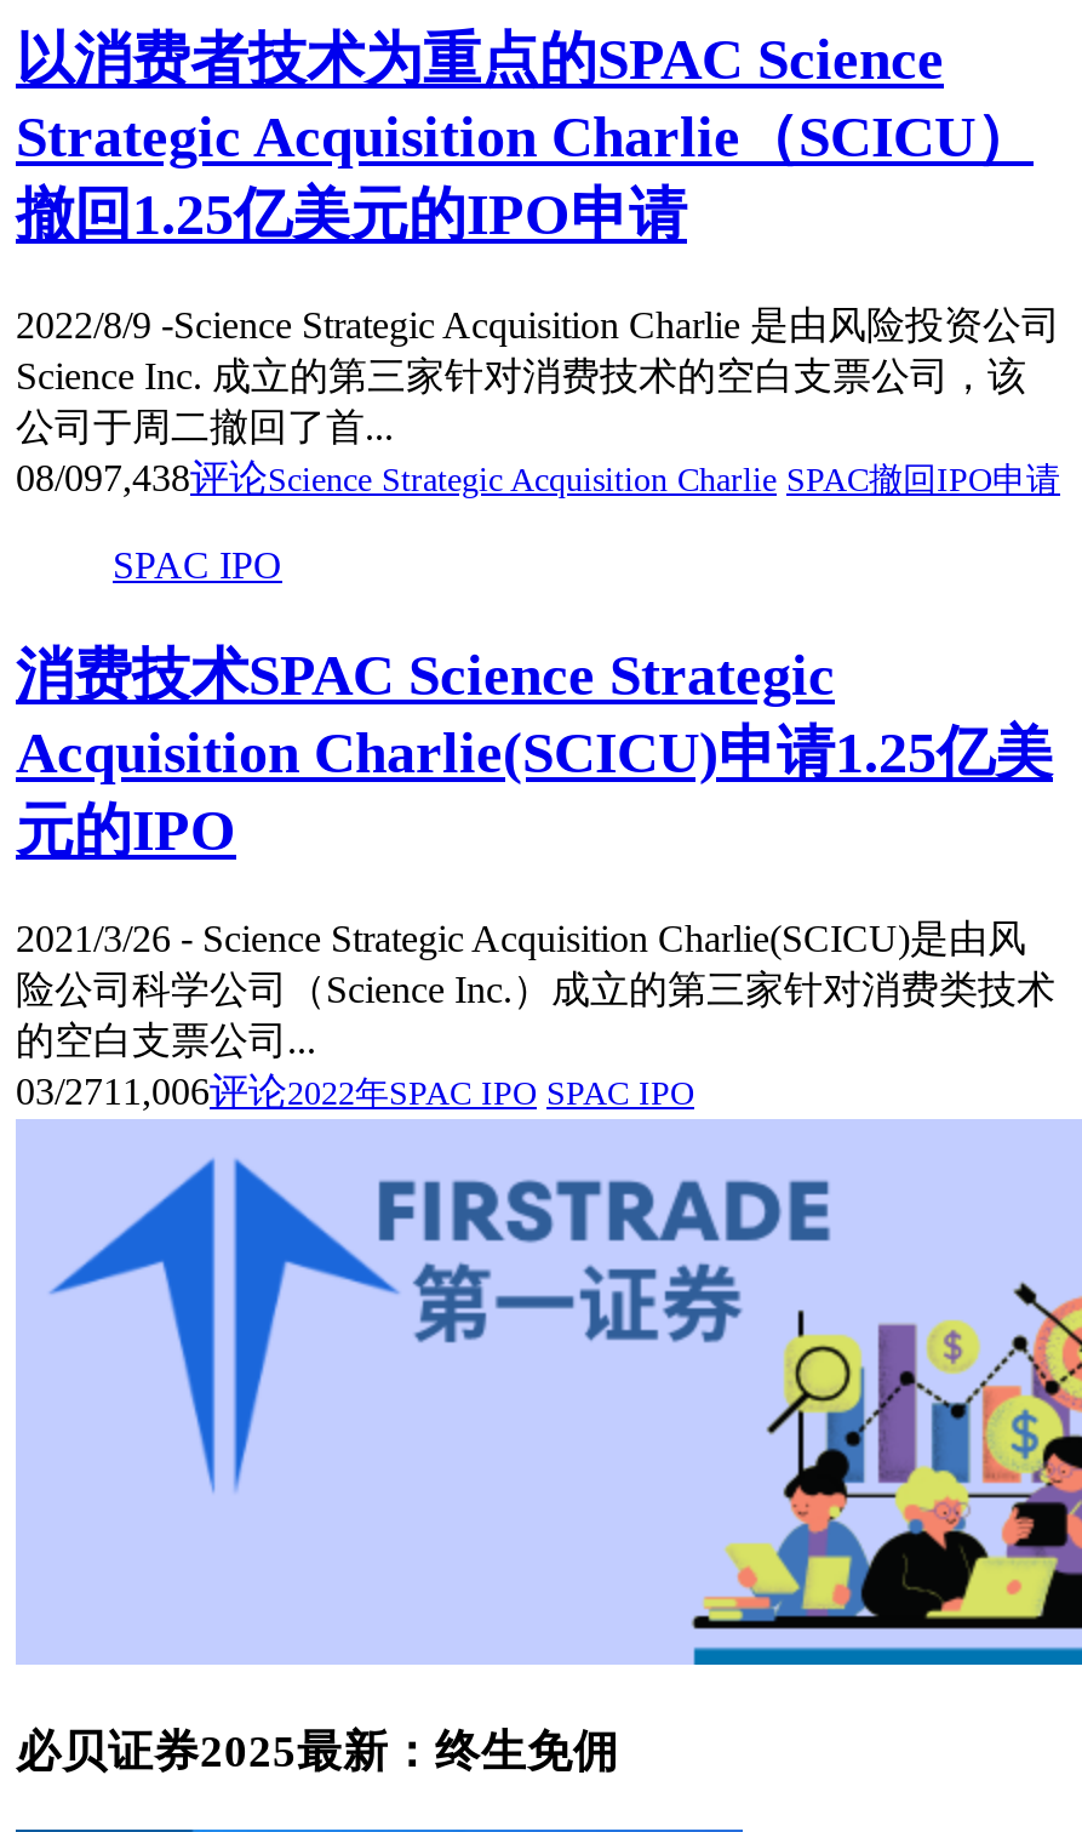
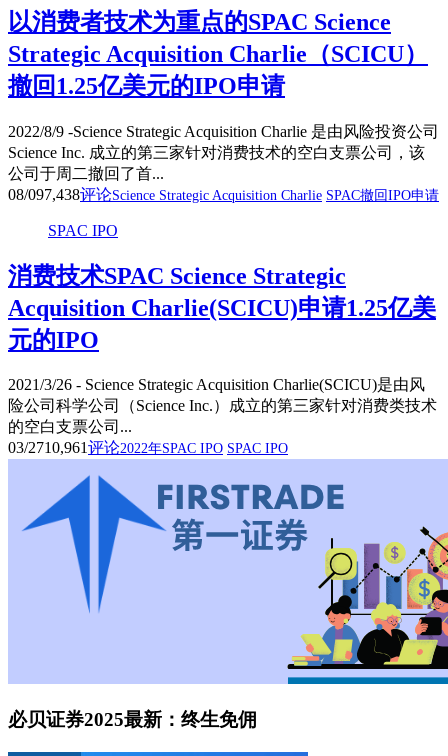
- 03/2711,006评论2022年SPAC IPO SPAC IPO
+ 03/2710,961评论2022年SPAC IPO SPAC IPO
